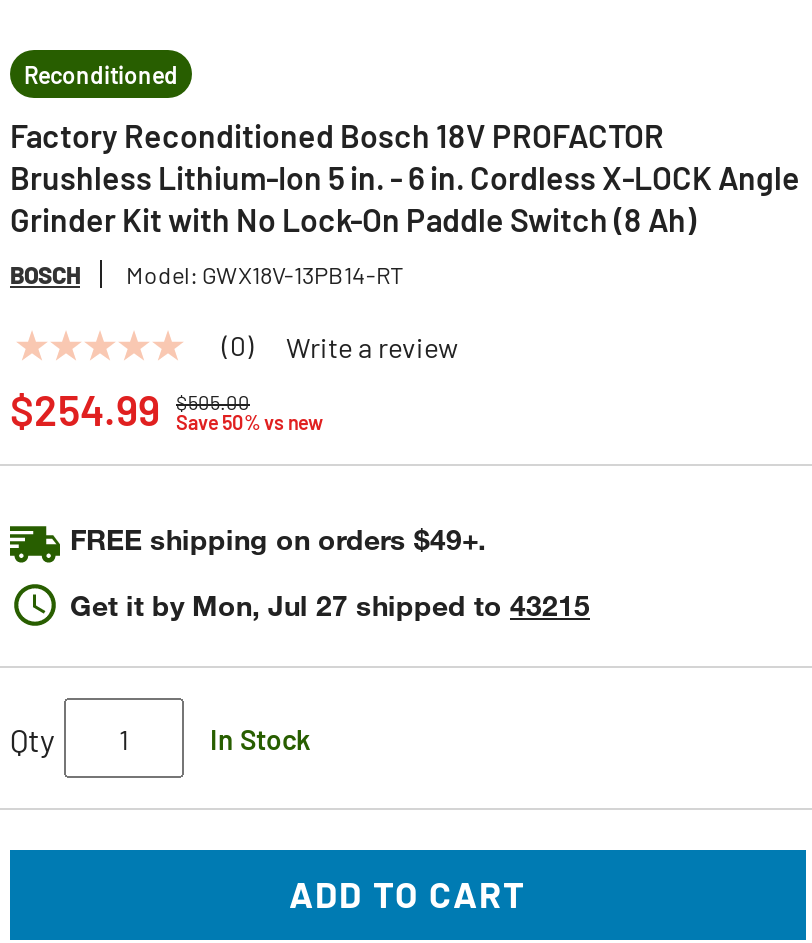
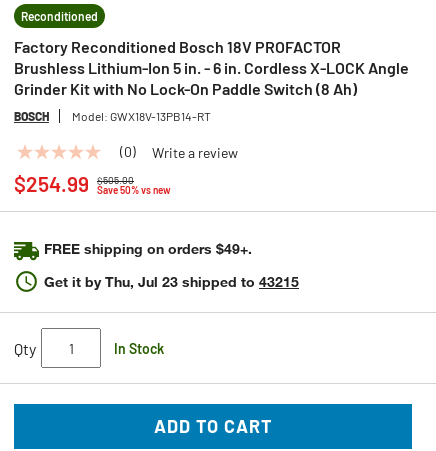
- Get it by Mon, Jul 27 shipped to 43215
+ Get it by Thu, Jul 23 shipped to 43215
